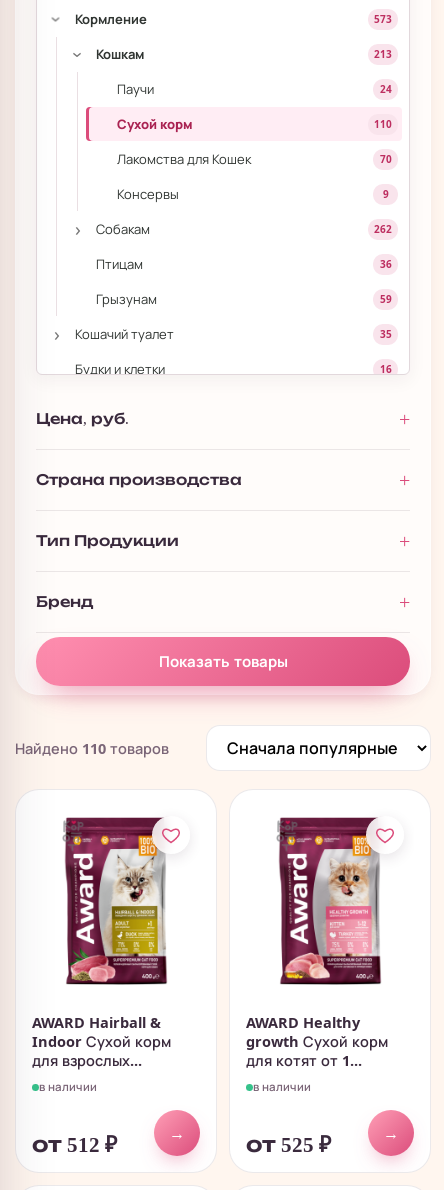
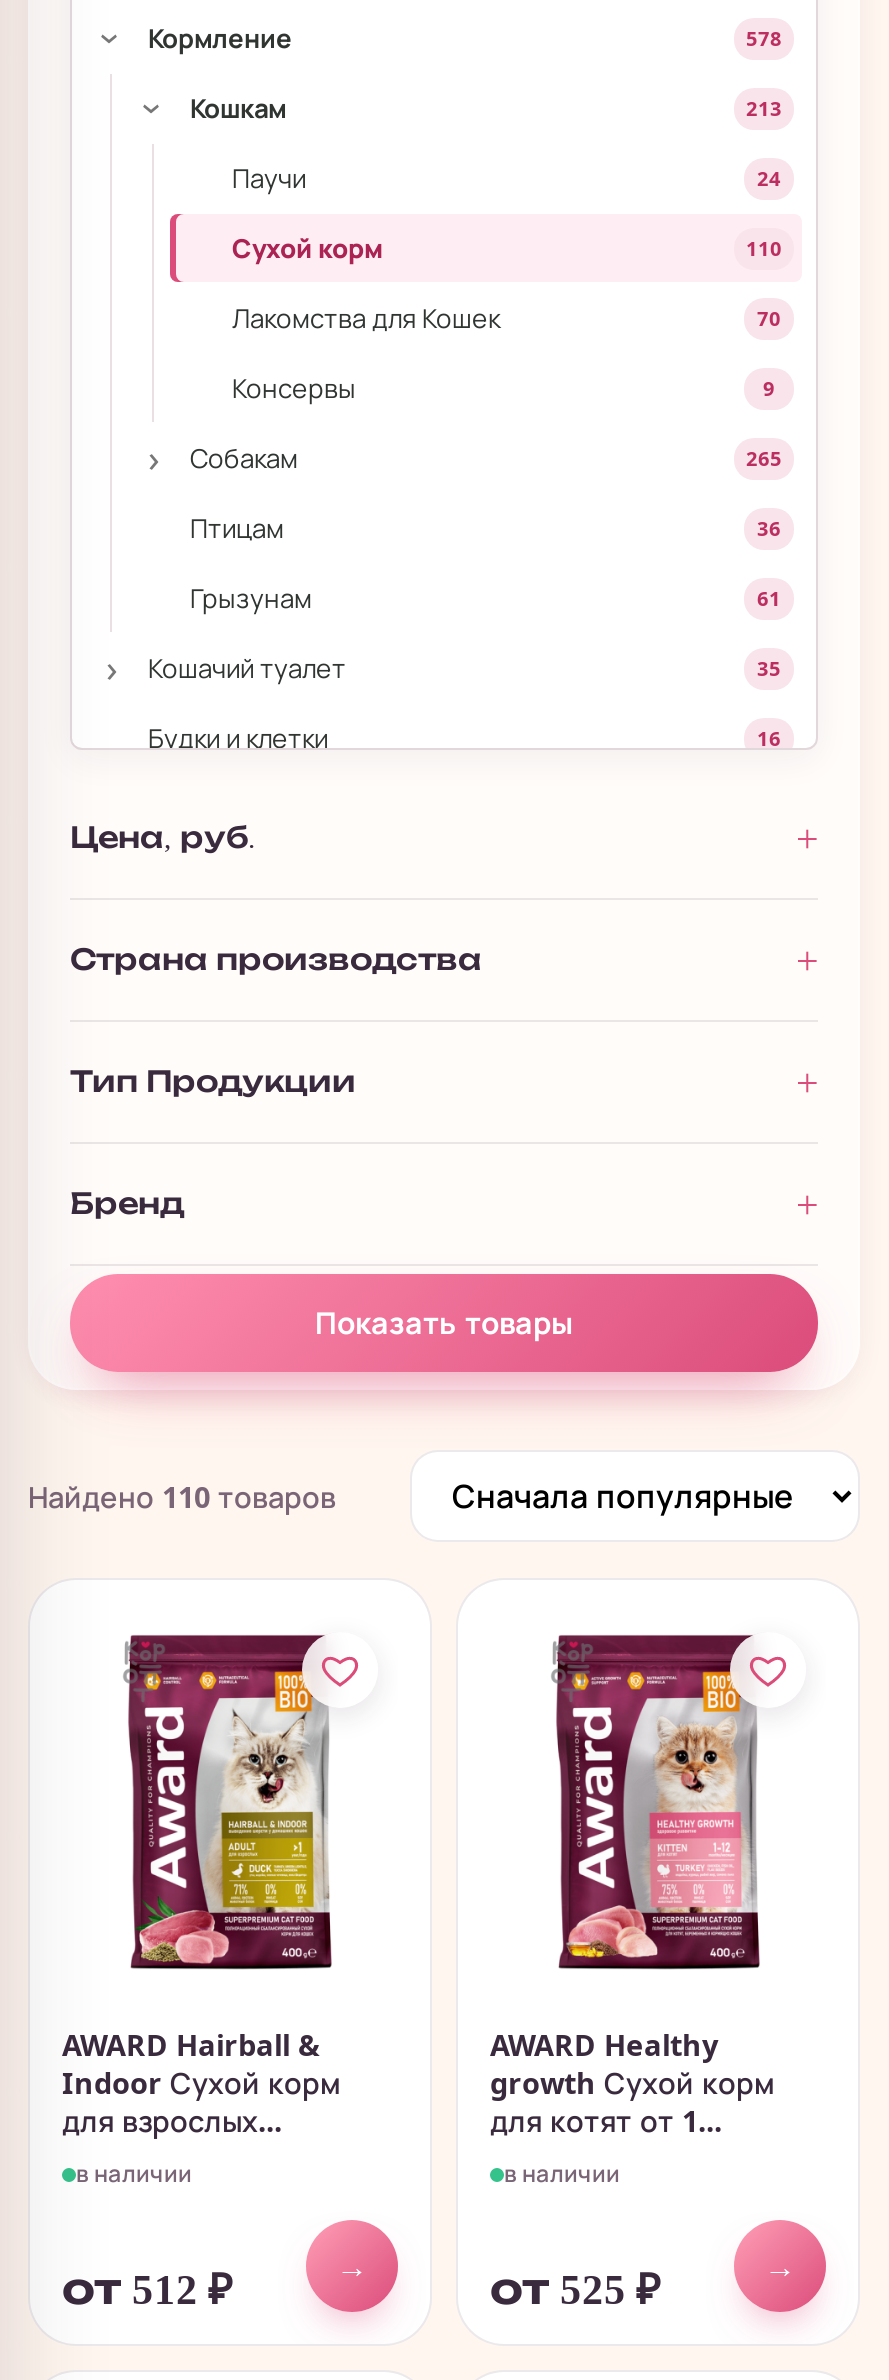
- 573
+ 578

- 262
+ 265

- 59
+ 61
